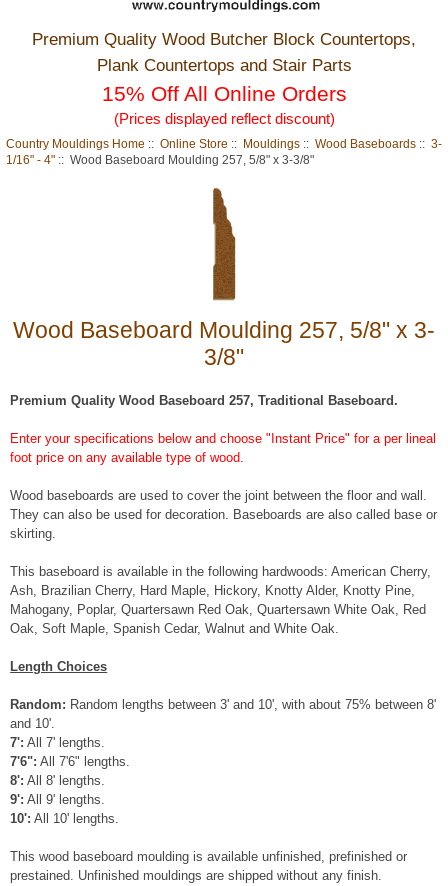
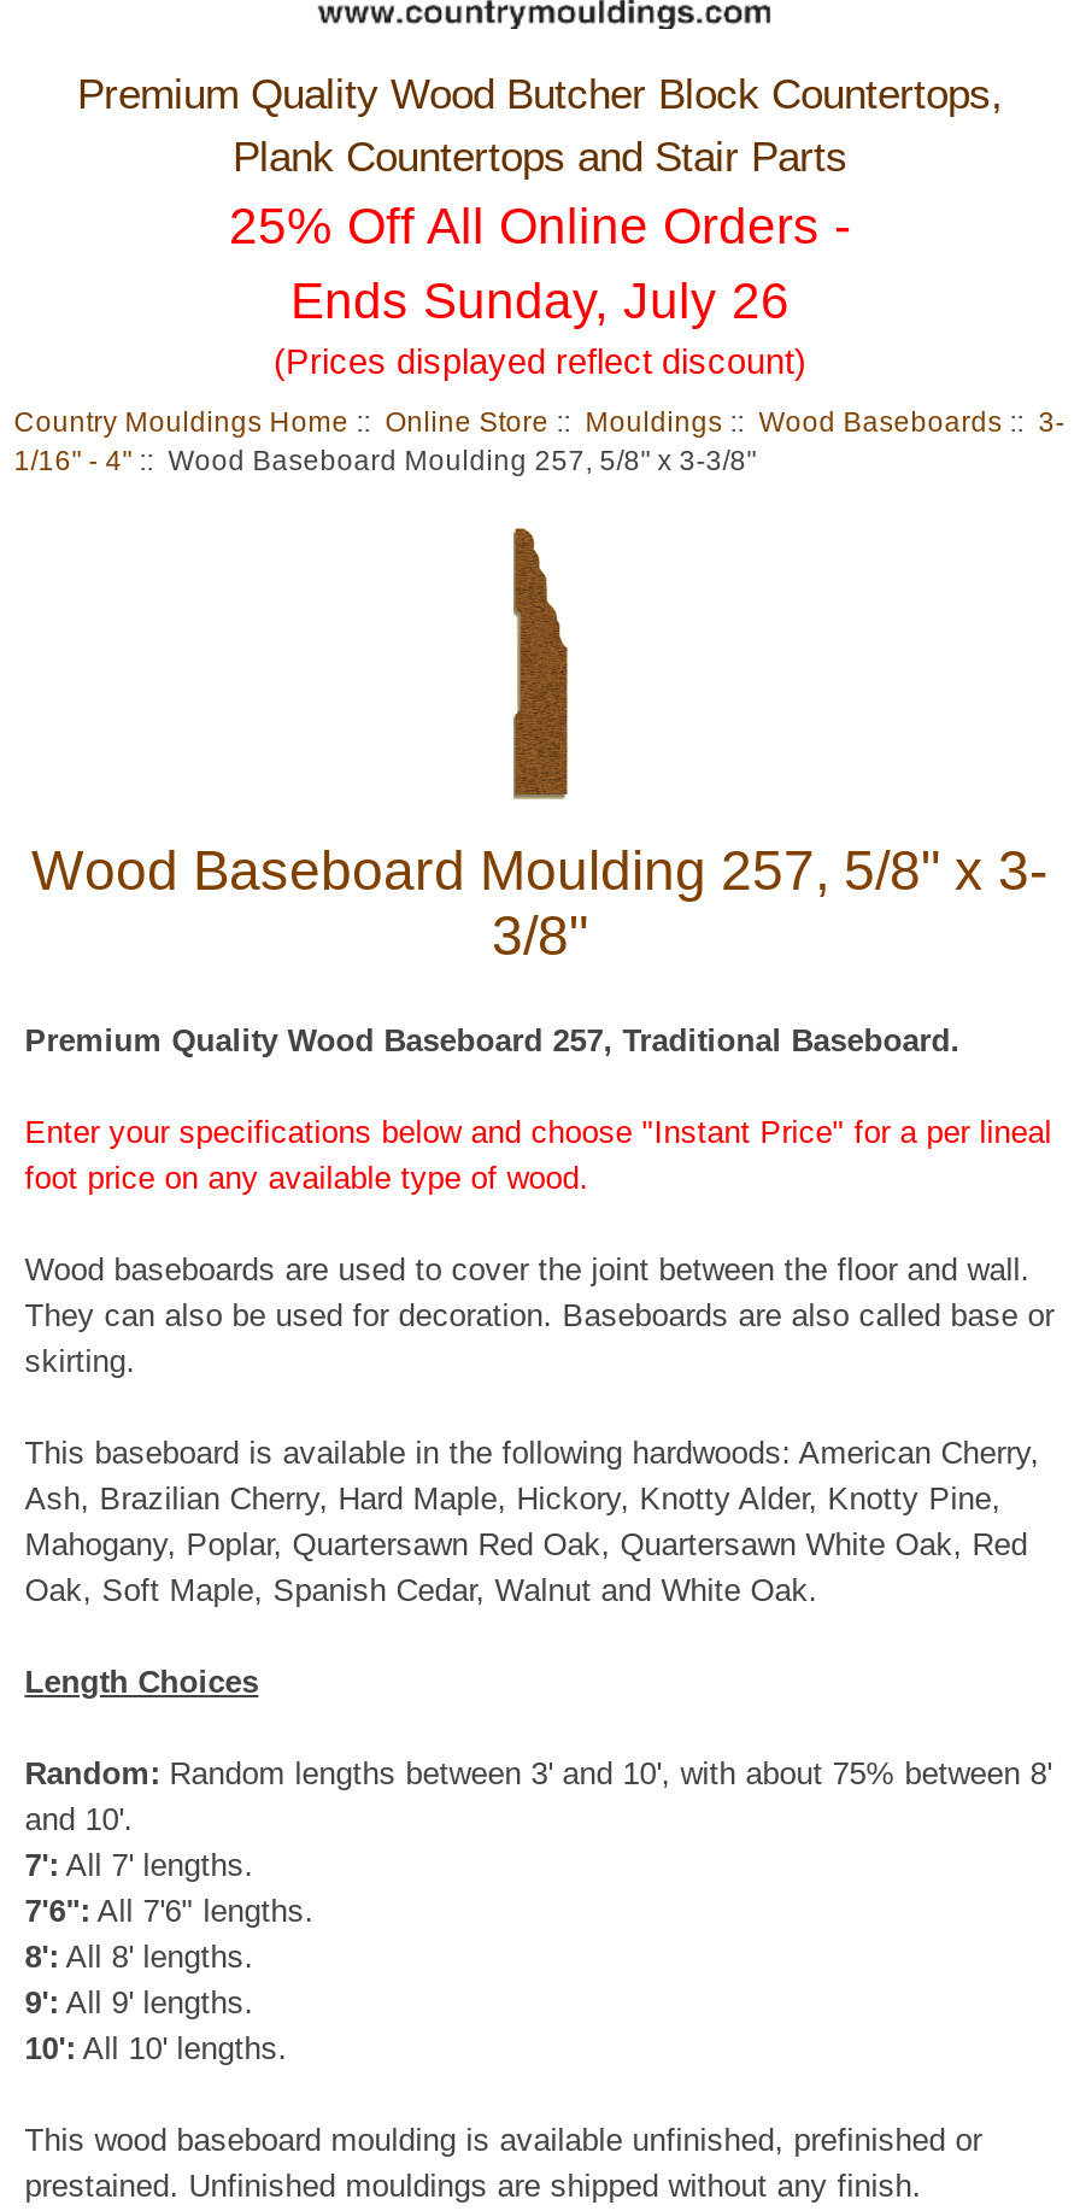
- 15% Off All Online Orders
+ 25% Off All Online Orders -
+ Ends Sunday, July 26
